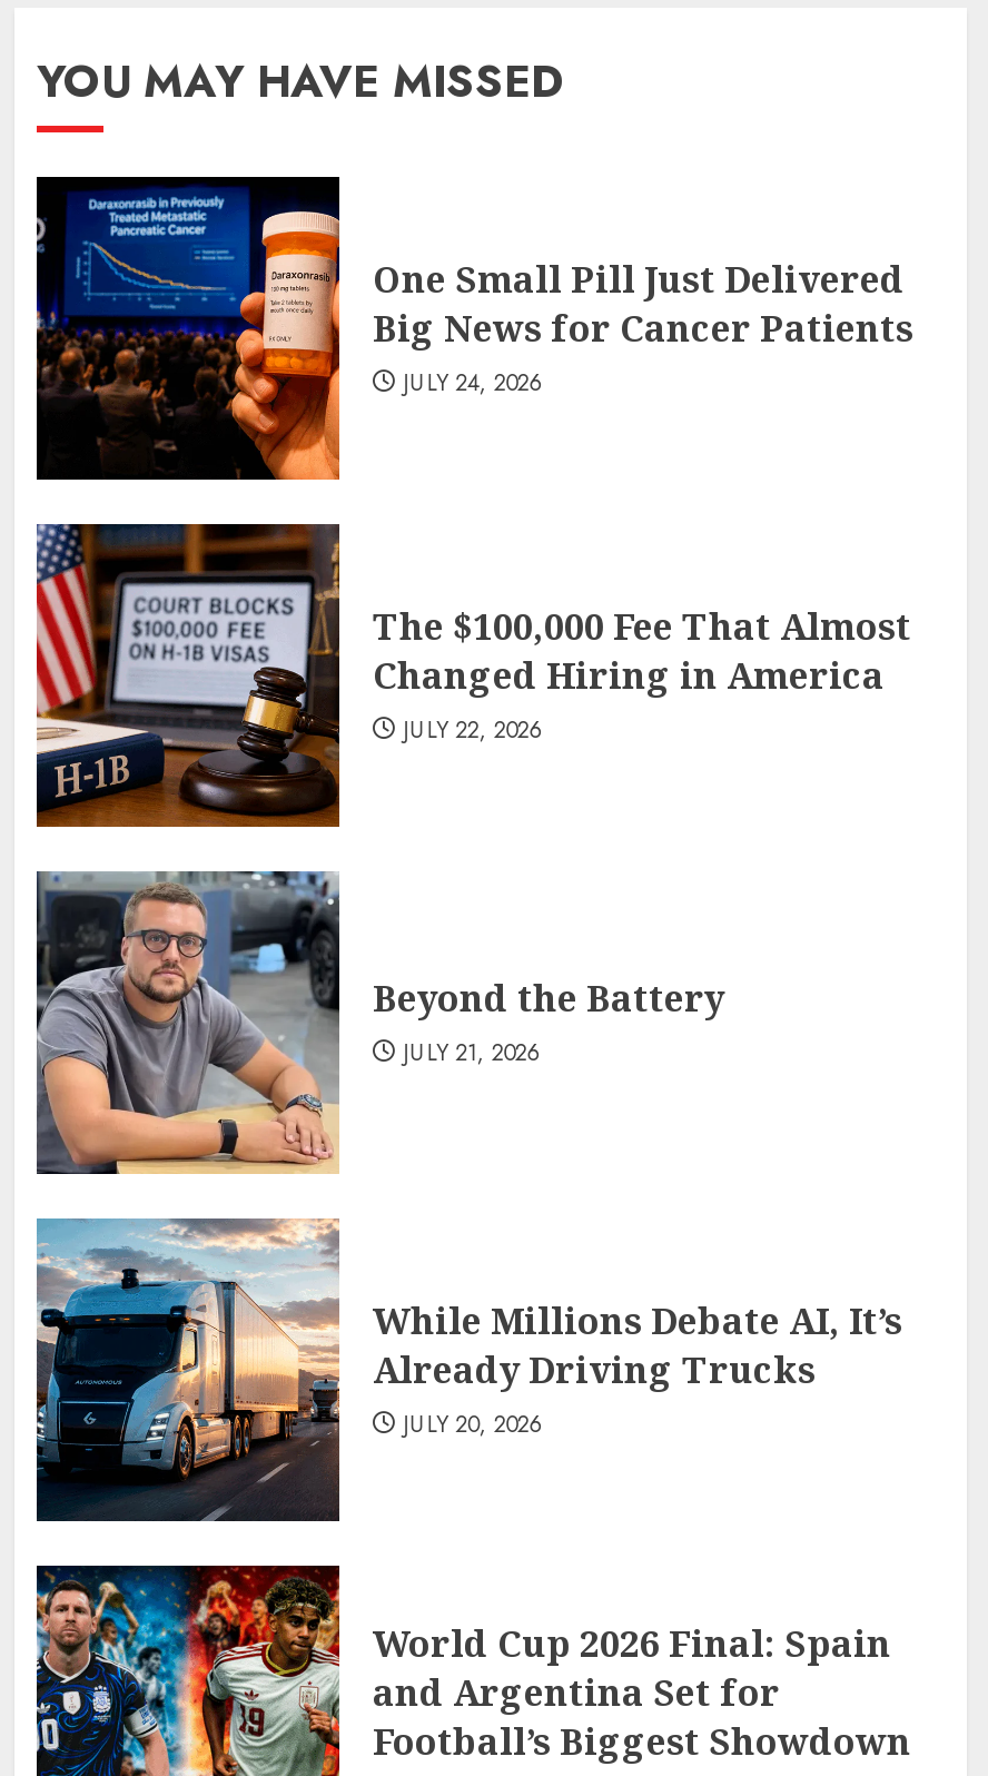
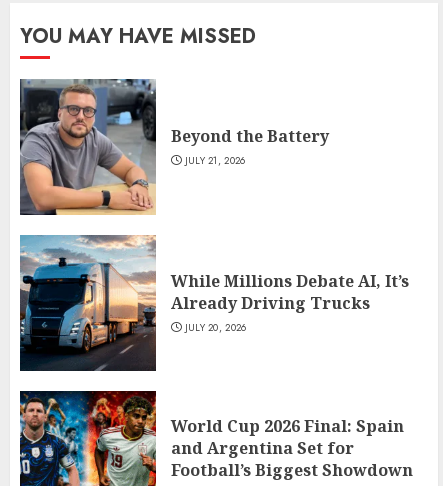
- [image]
- One Small Pill Just Delivered
- Big News for Cancer Patients
- JULY 24, 2026

- [image]
- The $100,000 Fee That Almost
- Changed Hiring in America
- JULY 22, 2026
